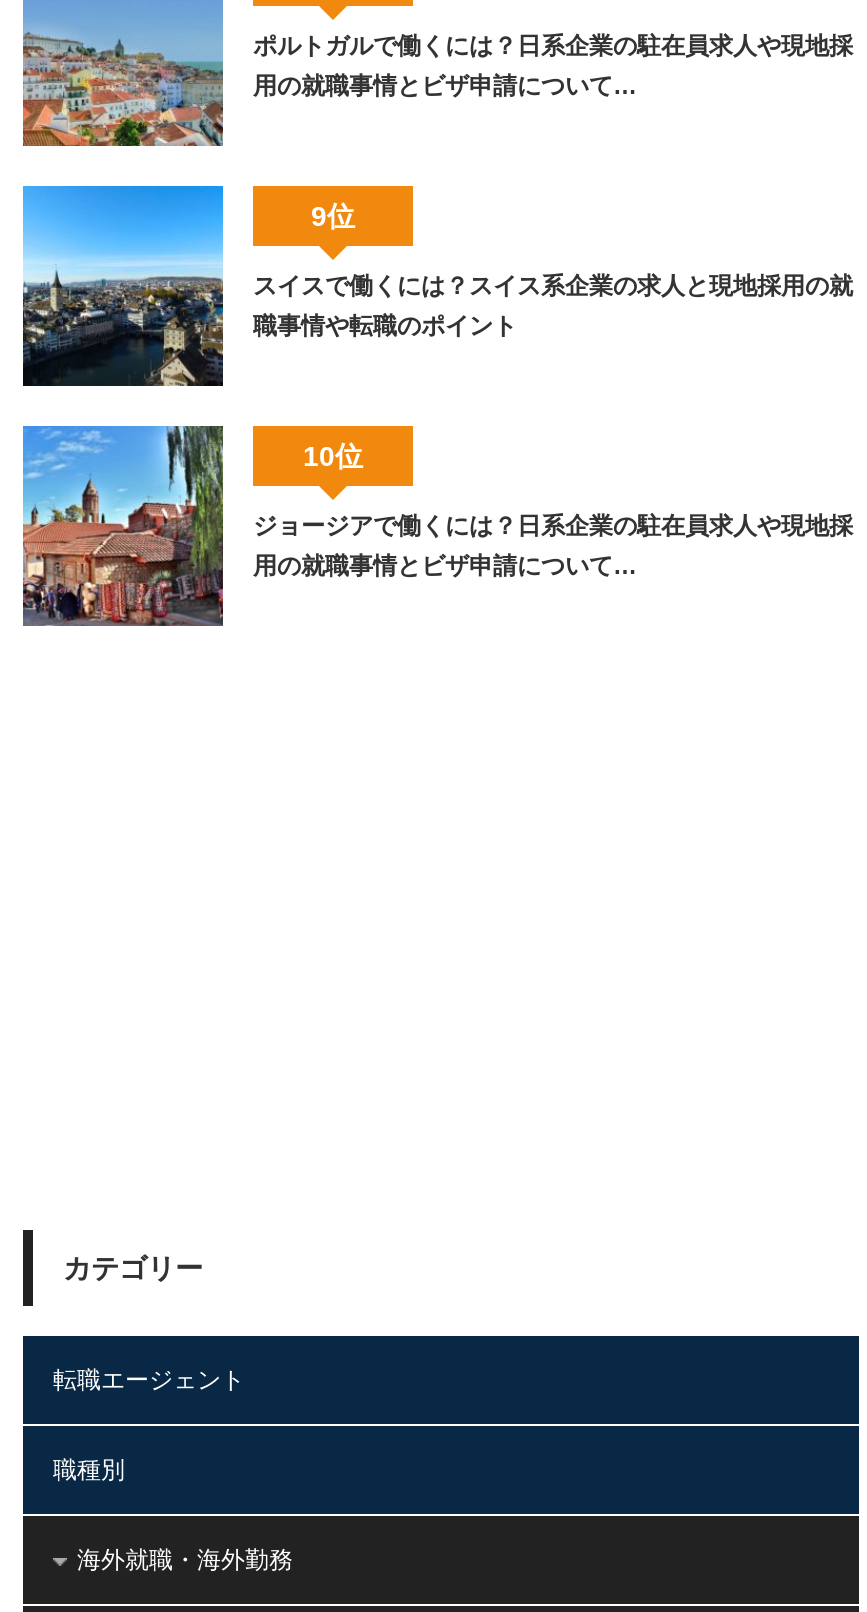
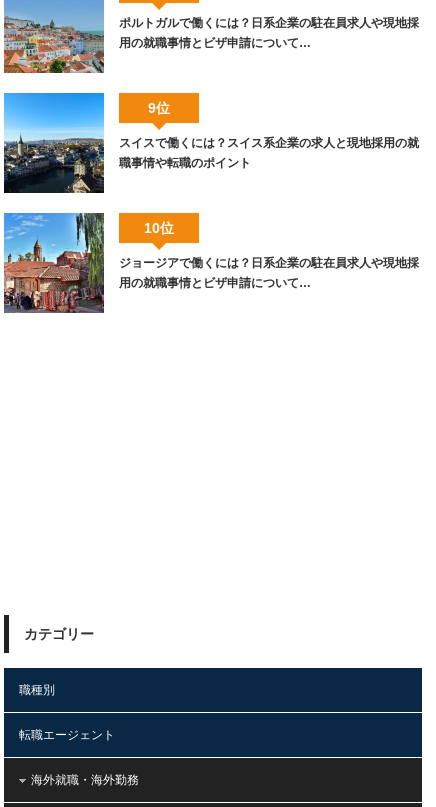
moved down: 転職エージェント

moved up: 職種別
